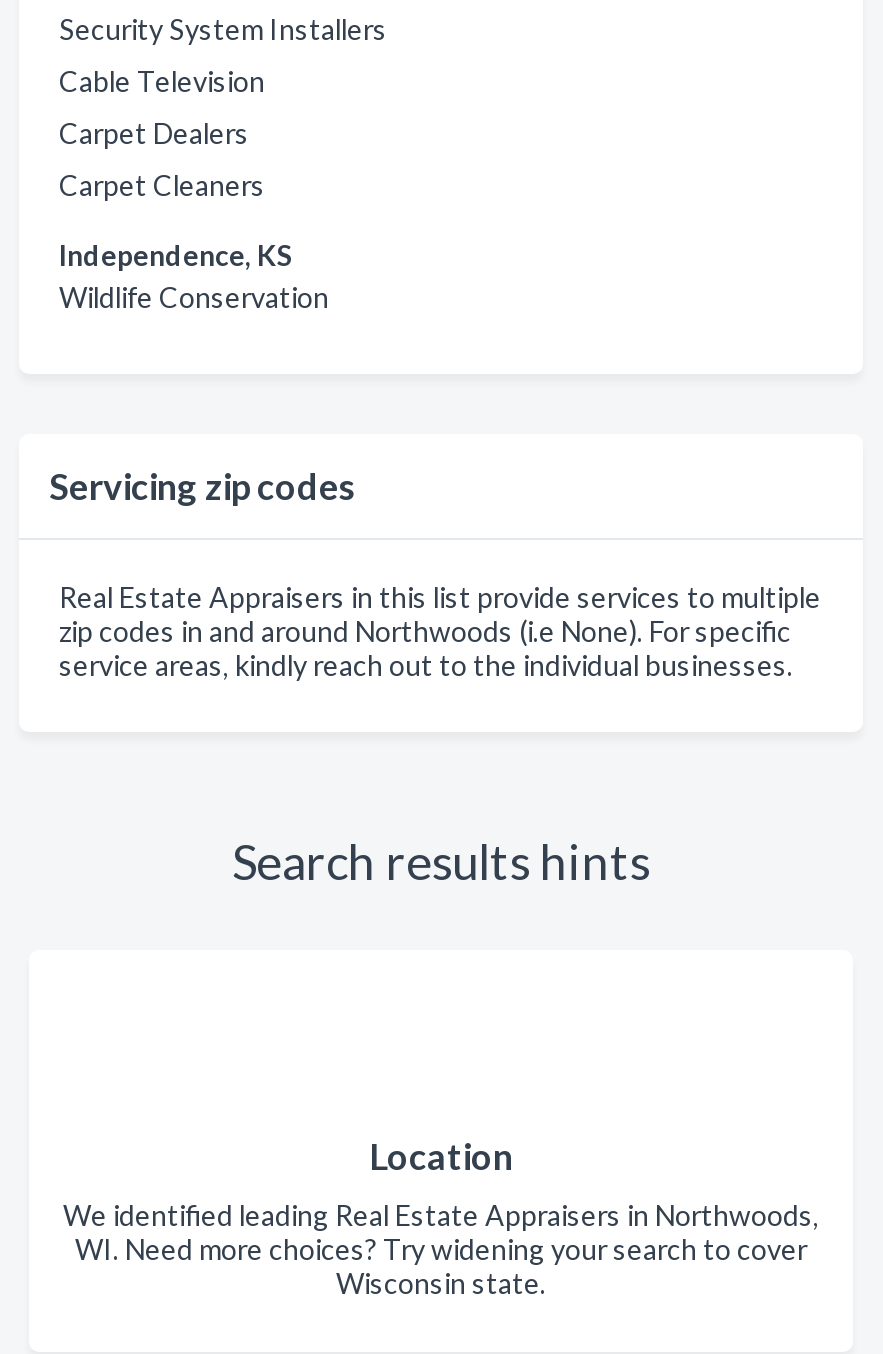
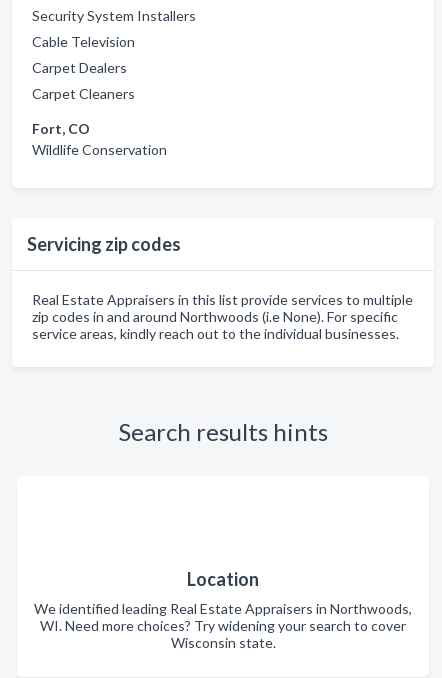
- Independence, KS
+ Fort, CO
